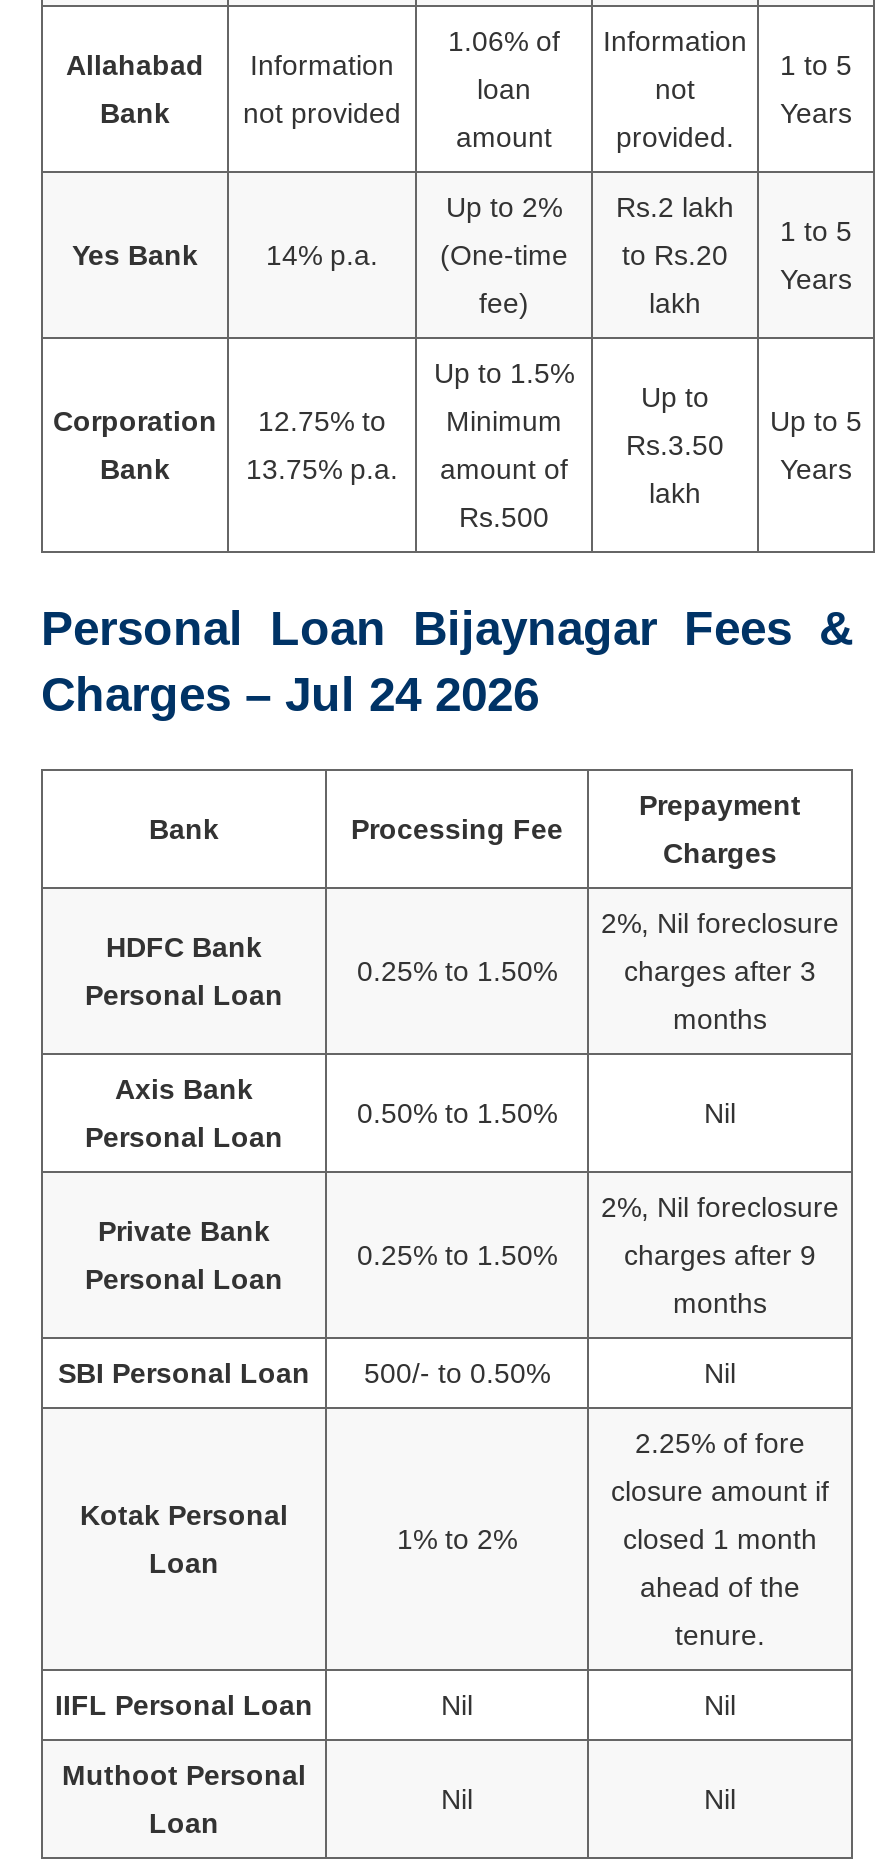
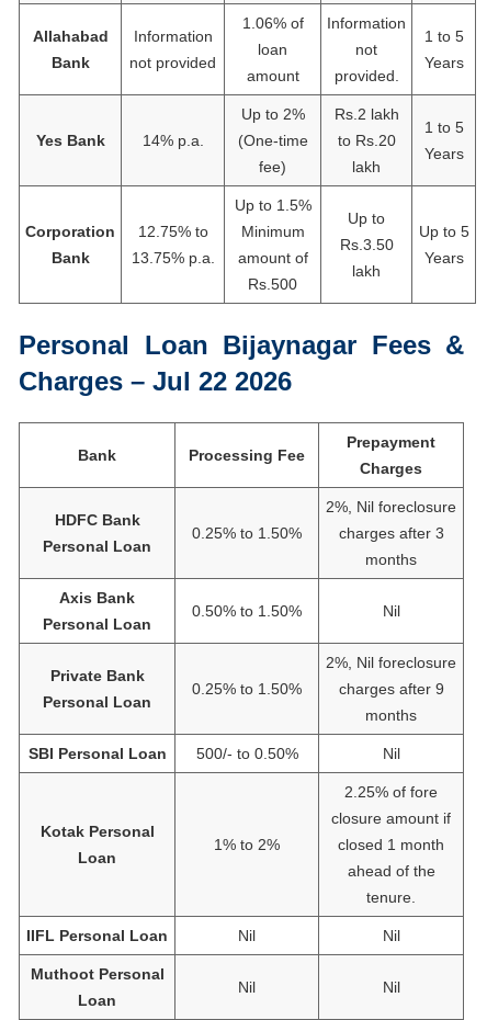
- Charges – Jul 24 2026
+ Charges – Jul 22 2026
